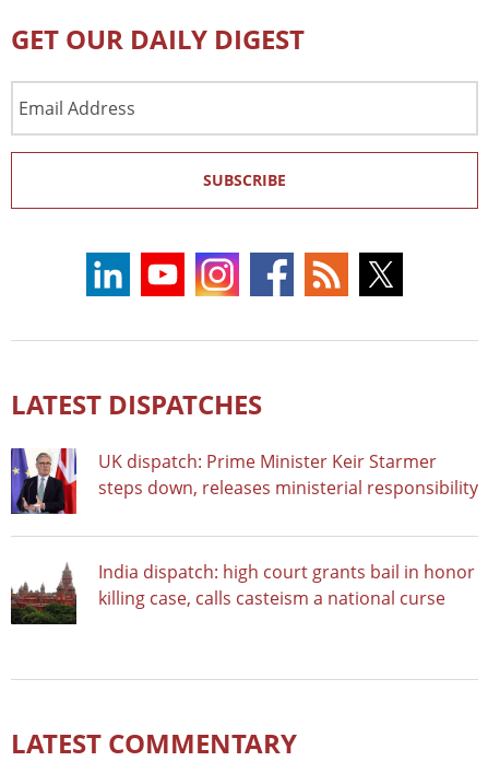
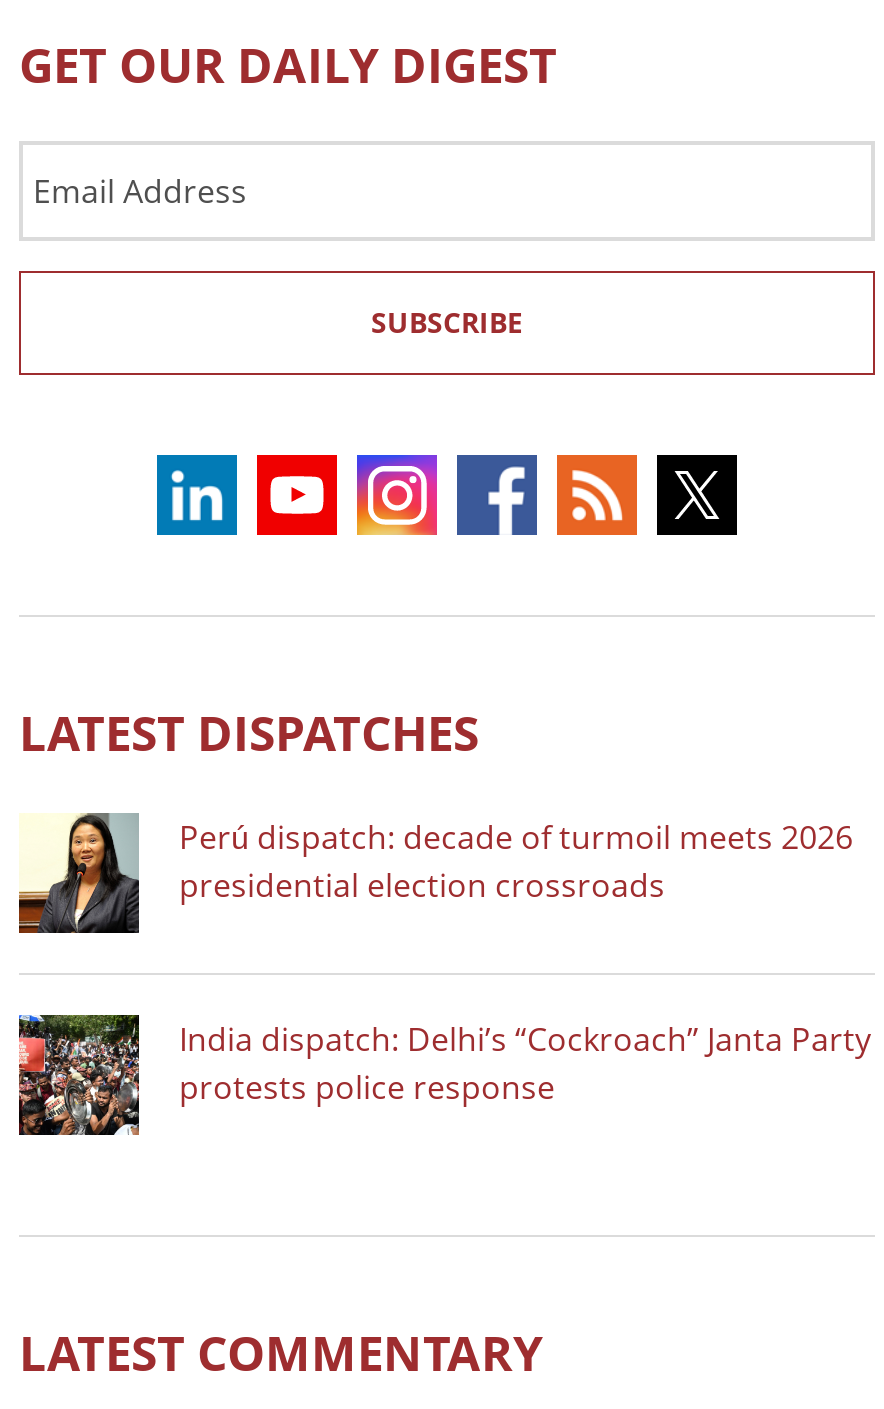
- [image]
- UK dispatch: Prime Minister Keir Starmer
- steps down, releases ministerial responsibility
+ [image]
+ Perú dispatch: decade of turmoil meets 2026
+ presidential election crossroads

- [image]
- India dispatch: high court grants bail in honor
- killing case, calls casteism a national curse
+ [image]
+ India dispatch: Delhi’s “Cockroach” Janta Party
+ protests police response
